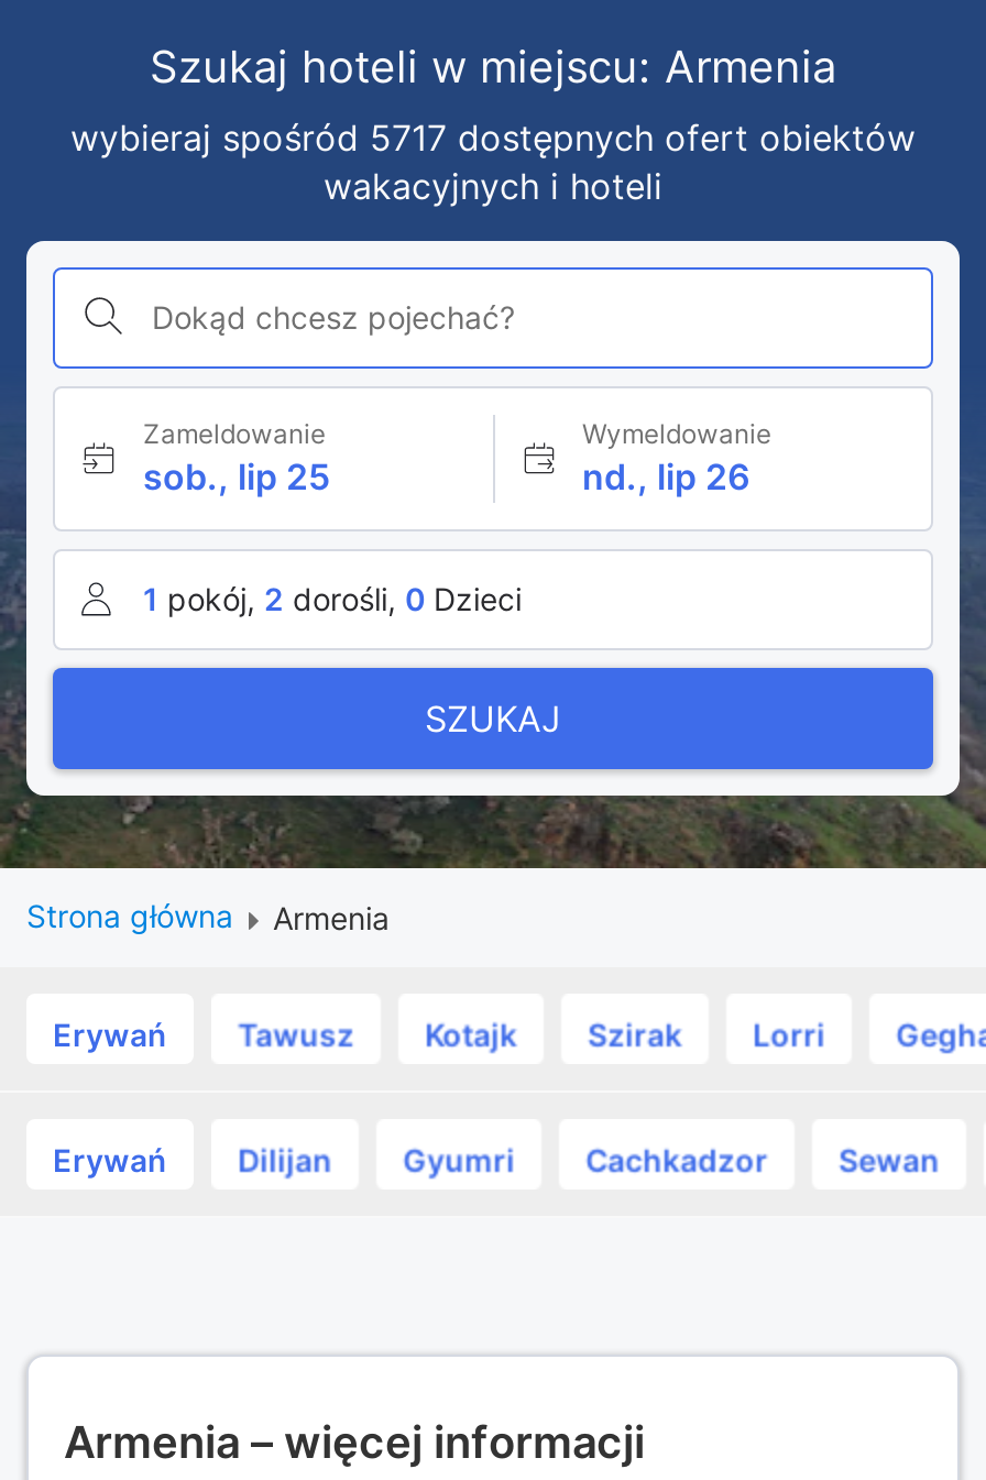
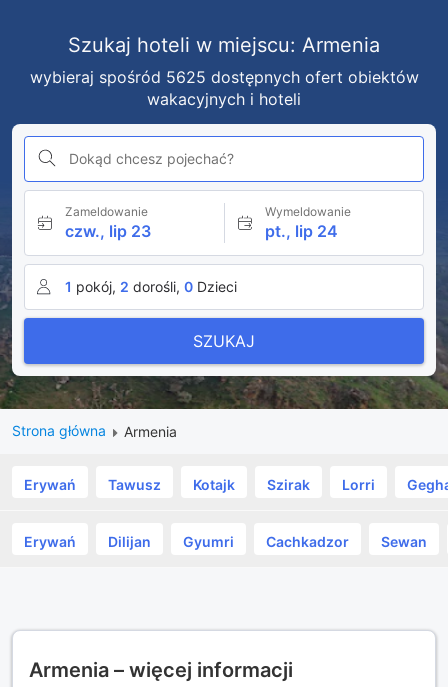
- wybieraj spośród 5717 dostępnych ofert obiektów
+ wybieraj spośród 5625 dostępnych ofert obiektów

- sob., lip 25
+ czw., lip 23

- nd., lip 26
+ pt., lip 24
